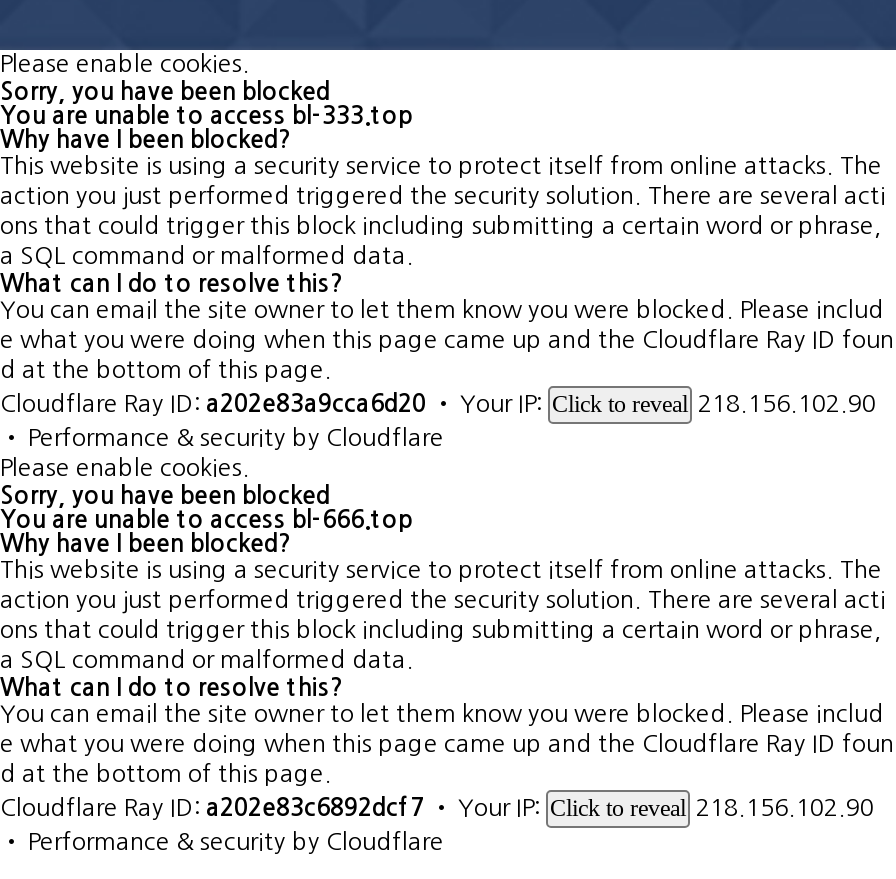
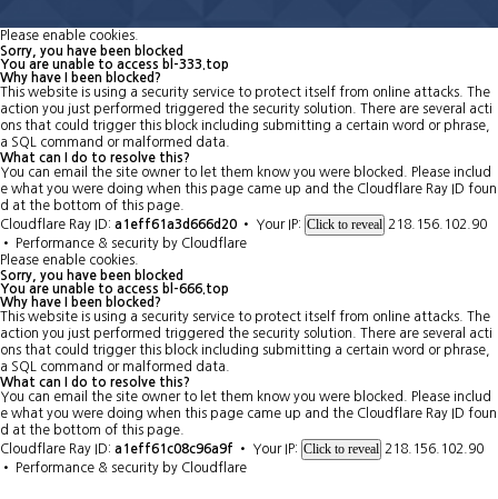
- Cloudflare Ray ID: a202e83a9cca6d20 • Your IP: Click to reveal 218.156.102.90
+ Cloudflare Ray ID: a1eff61a3d666d20 • Your IP: Click to reveal 218.156.102.90

- Cloudflare Ray ID: a202e83c6892dcf7 • Your IP: Click to reveal 218.156.102.90
+ Cloudflare Ray ID: a1eff61c08c96a9f • Your IP: Click to reveal 218.156.102.90
